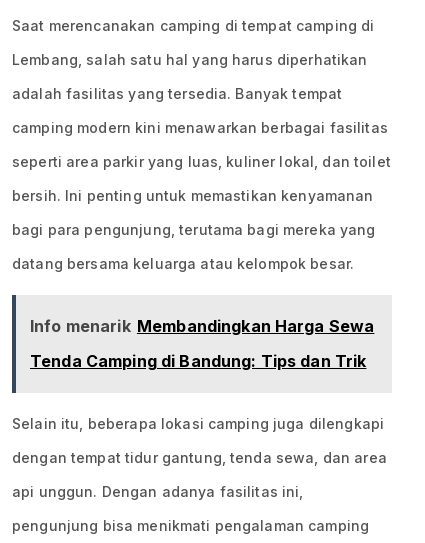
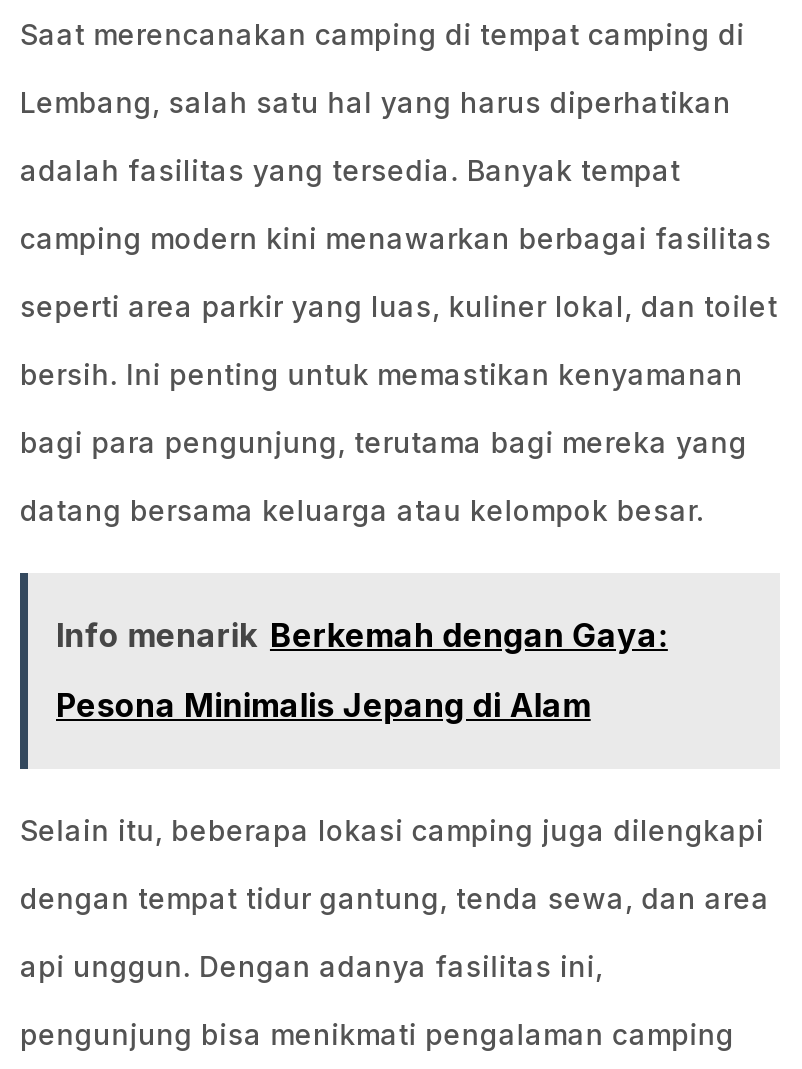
- Info menarik Membandingkan Harga Sewa
+ Info menarik Berkemah dengan Gaya:

- Tenda Camping di Bandung: Tips dan Trik
+ Pesona Minimalis Jepang di Alam
